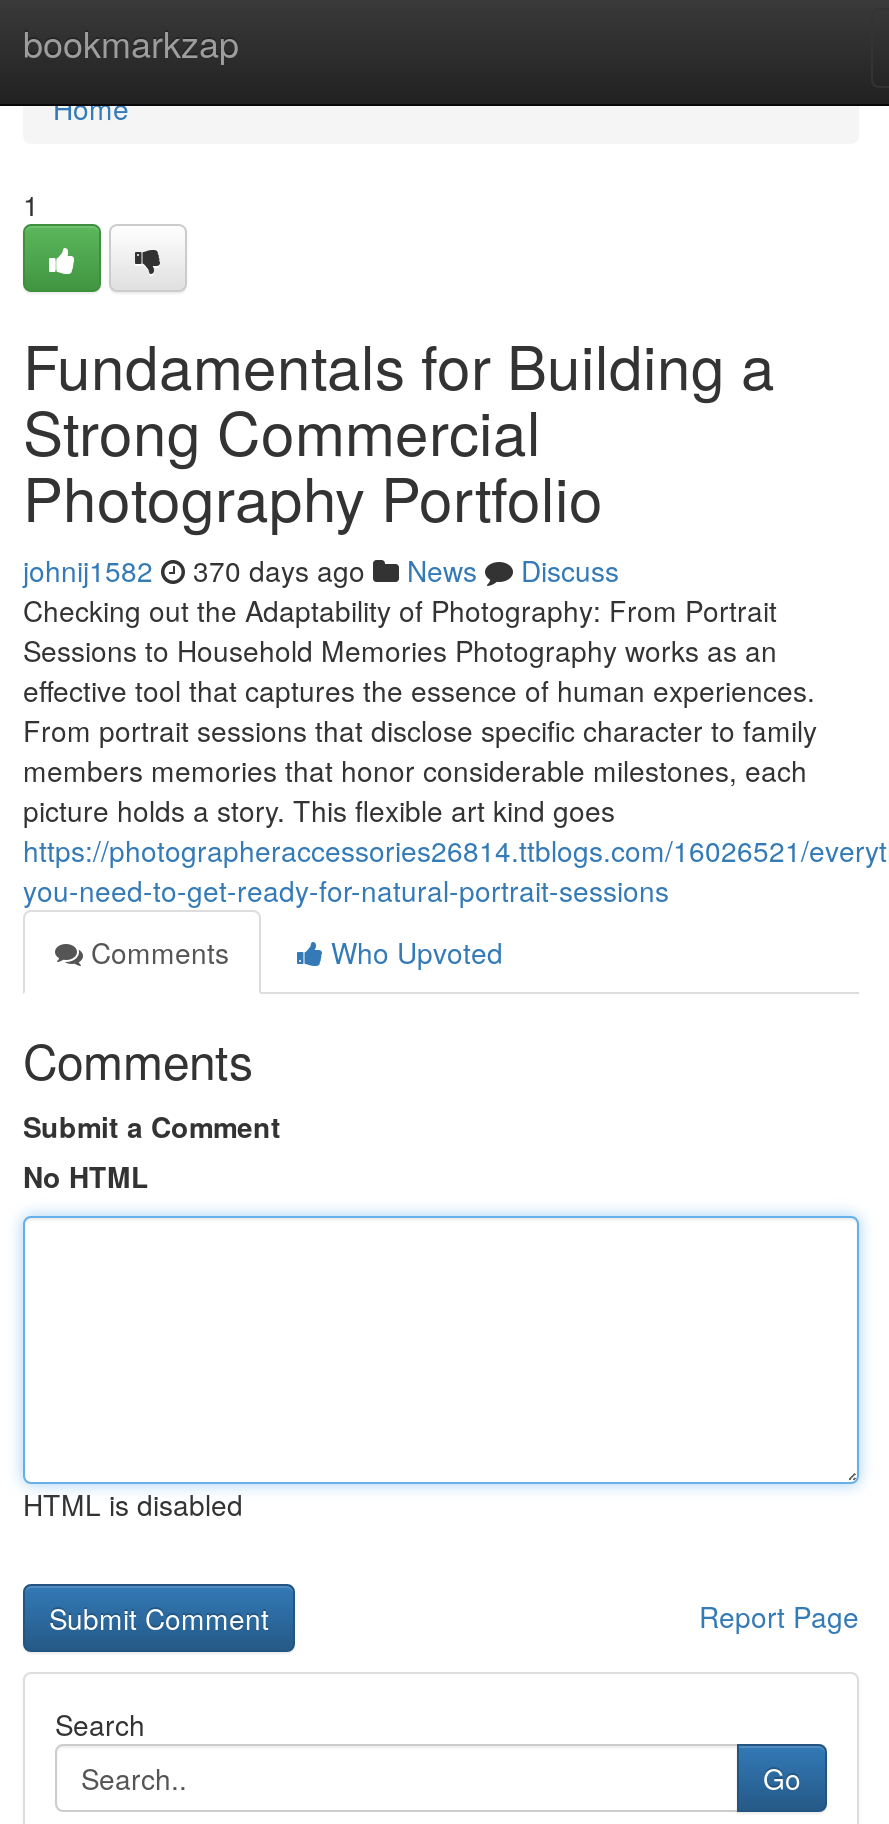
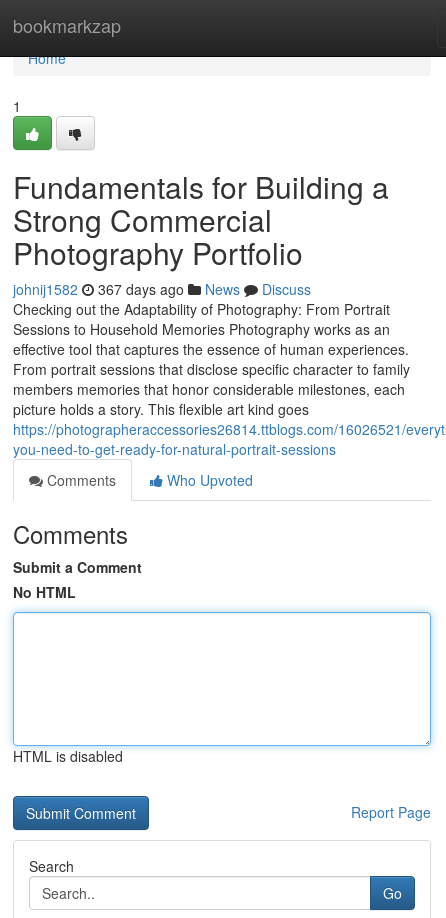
- johnij1582 370 days ago News Discuss
+ johnij1582 367 days ago News Discuss
